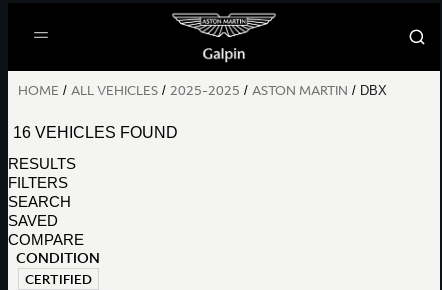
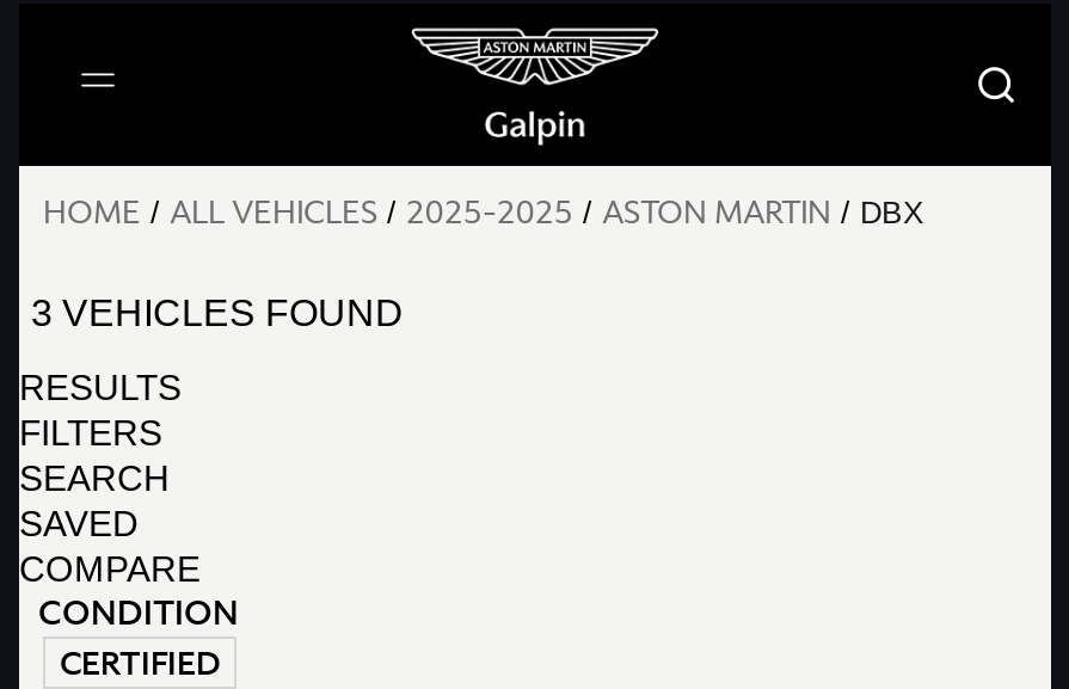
- 16 VEHICLES FOUND
+ 3 VEHICLES FOUND
